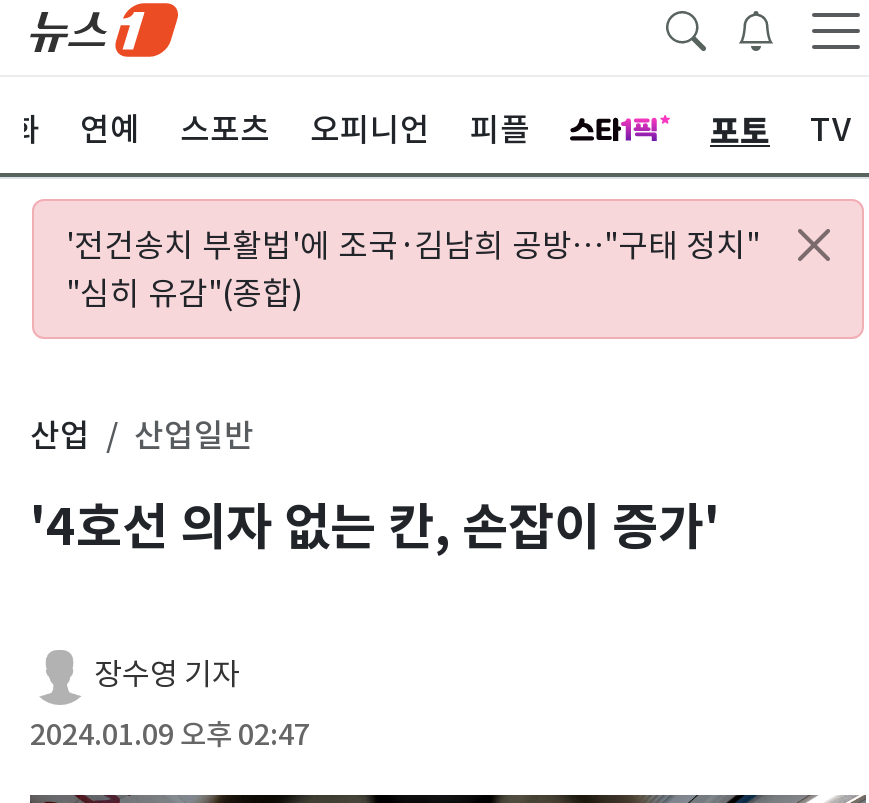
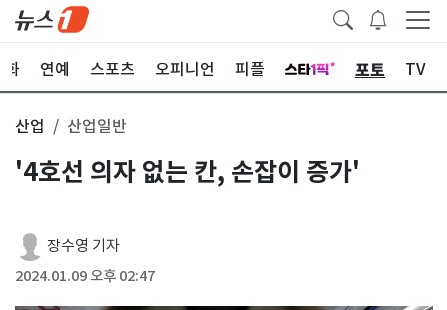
- '전건송치 부활법'에 조국·김남희 공방…"구태 정치"
- "심히 유감"(종합)
